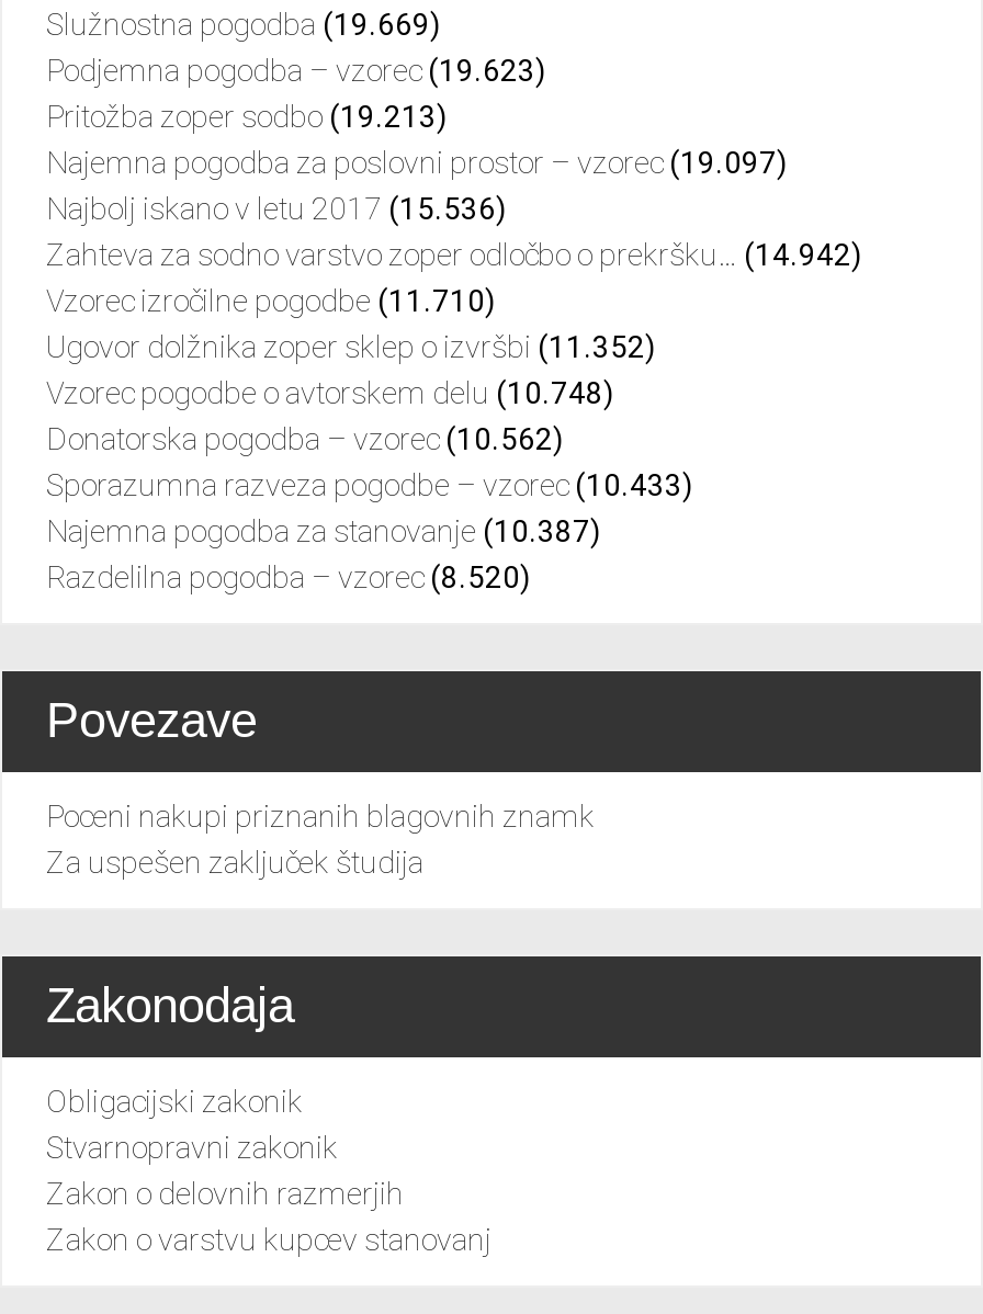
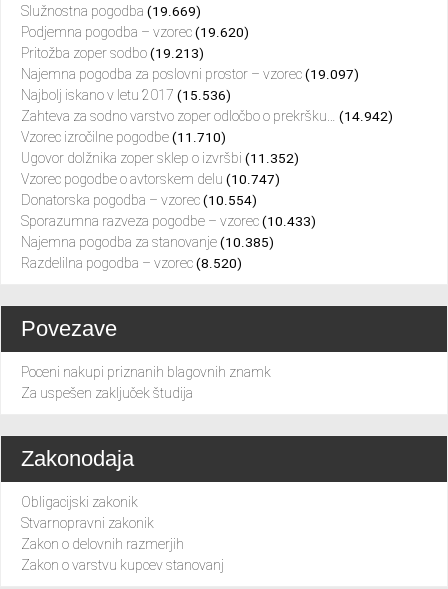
- Podjemna pogodba – vzorec (19.623)
+ Podjemna pogodba – vzorec (19.620)

- Vzorec pogodbe o avtorskem delu (10.748)
+ Vzorec pogodbe o avtorskem delu (10.747)

- Donatorska pogodba – vzorec (10.562)
+ Donatorska pogodba – vzorec (10.554)

- Najemna pogodba za stanovanje (10.387)
+ Najemna pogodba za stanovanje (10.385)
